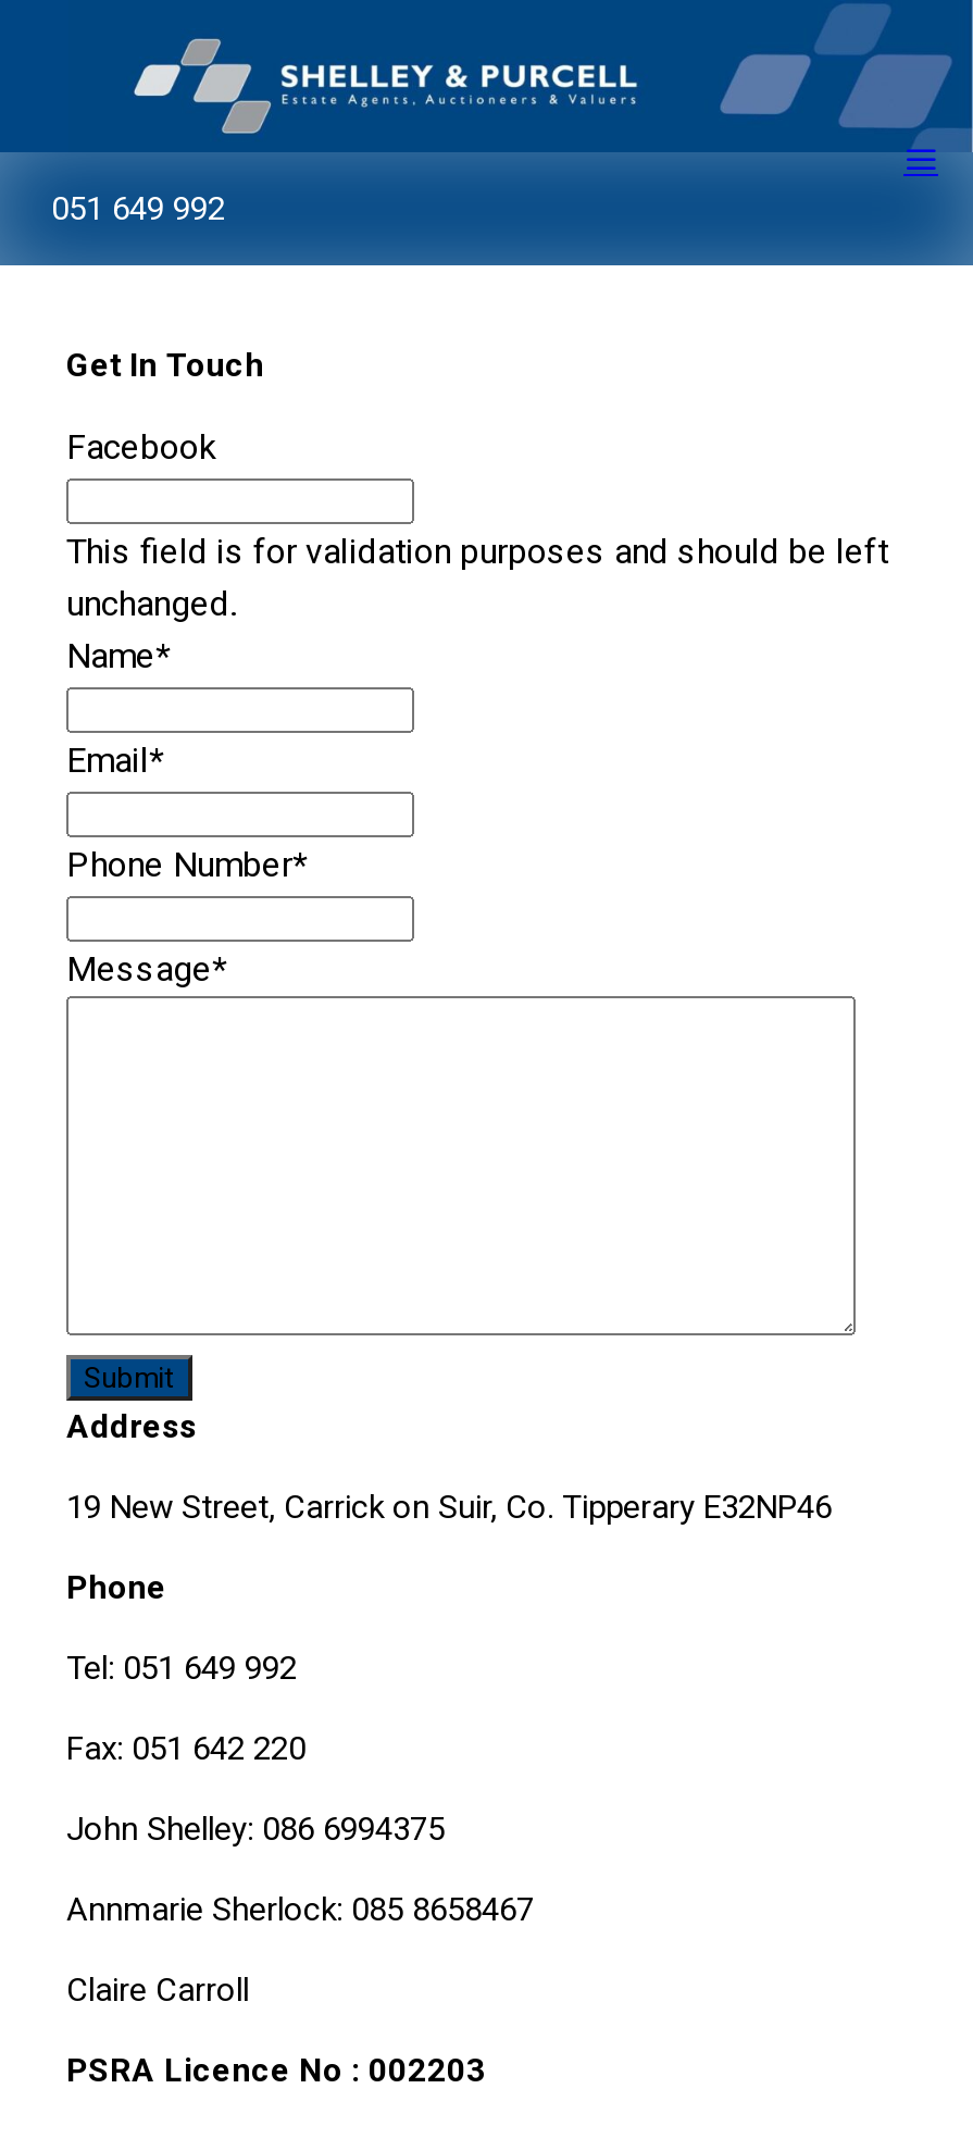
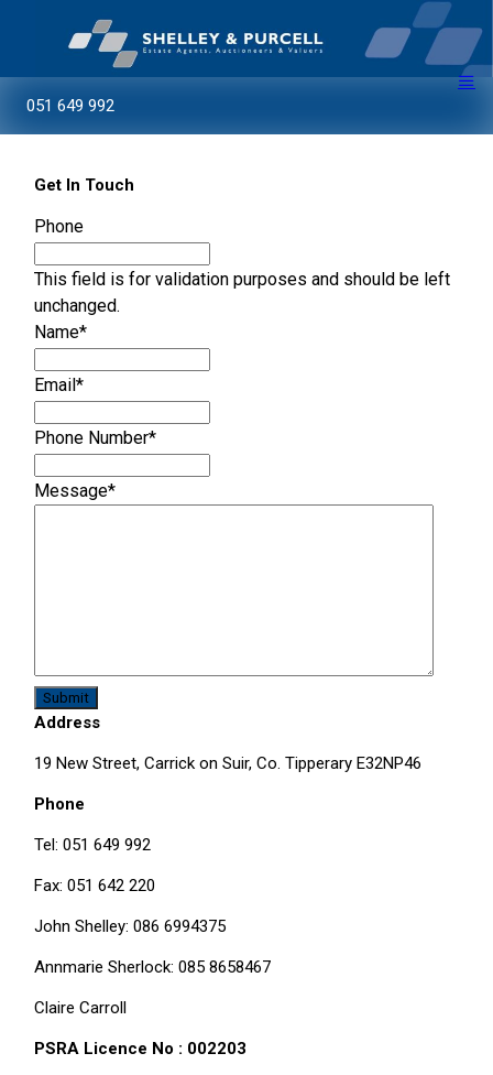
- Facebook
+ Phone
